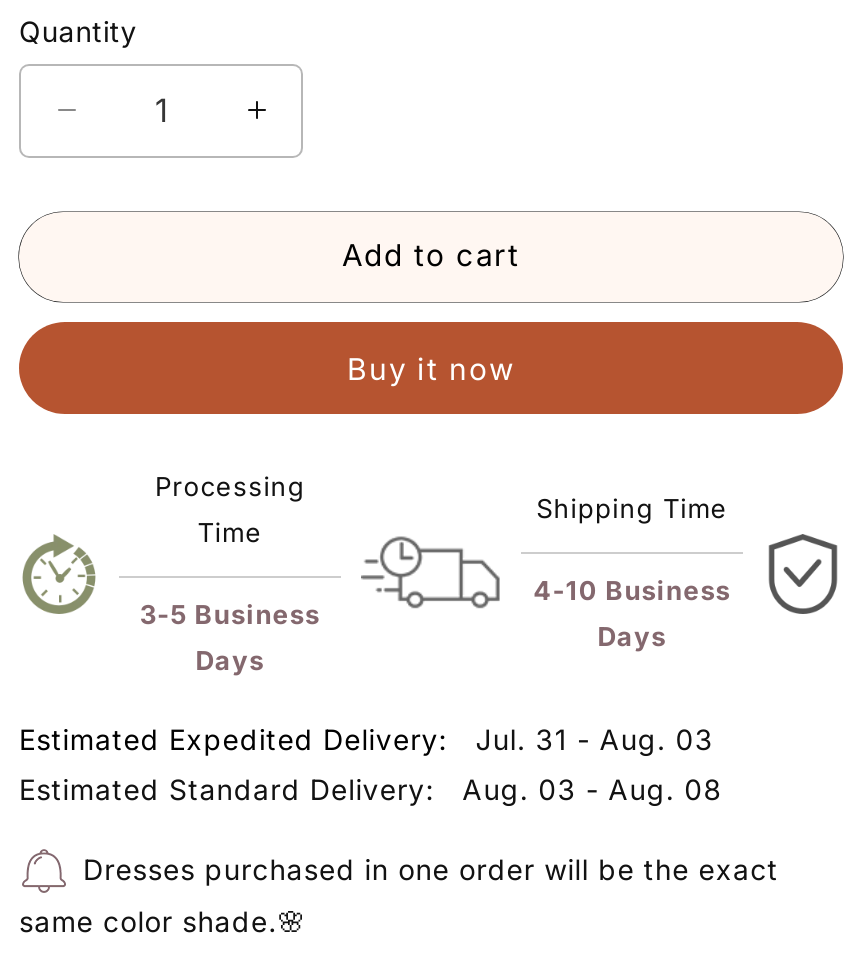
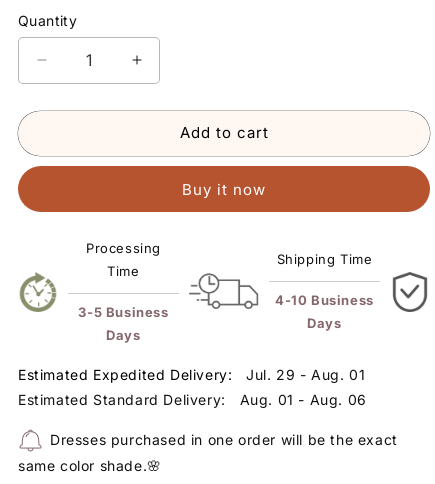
- Estimated Expedited Delivery: Jul. 31 - Aug. 03
+ Estimated Expedited Delivery: Jul. 29 - Aug. 01

- Estimated Standard Delivery: Aug. 03 - Aug. 08
+ Estimated Standard Delivery: Aug. 01 - Aug. 06
